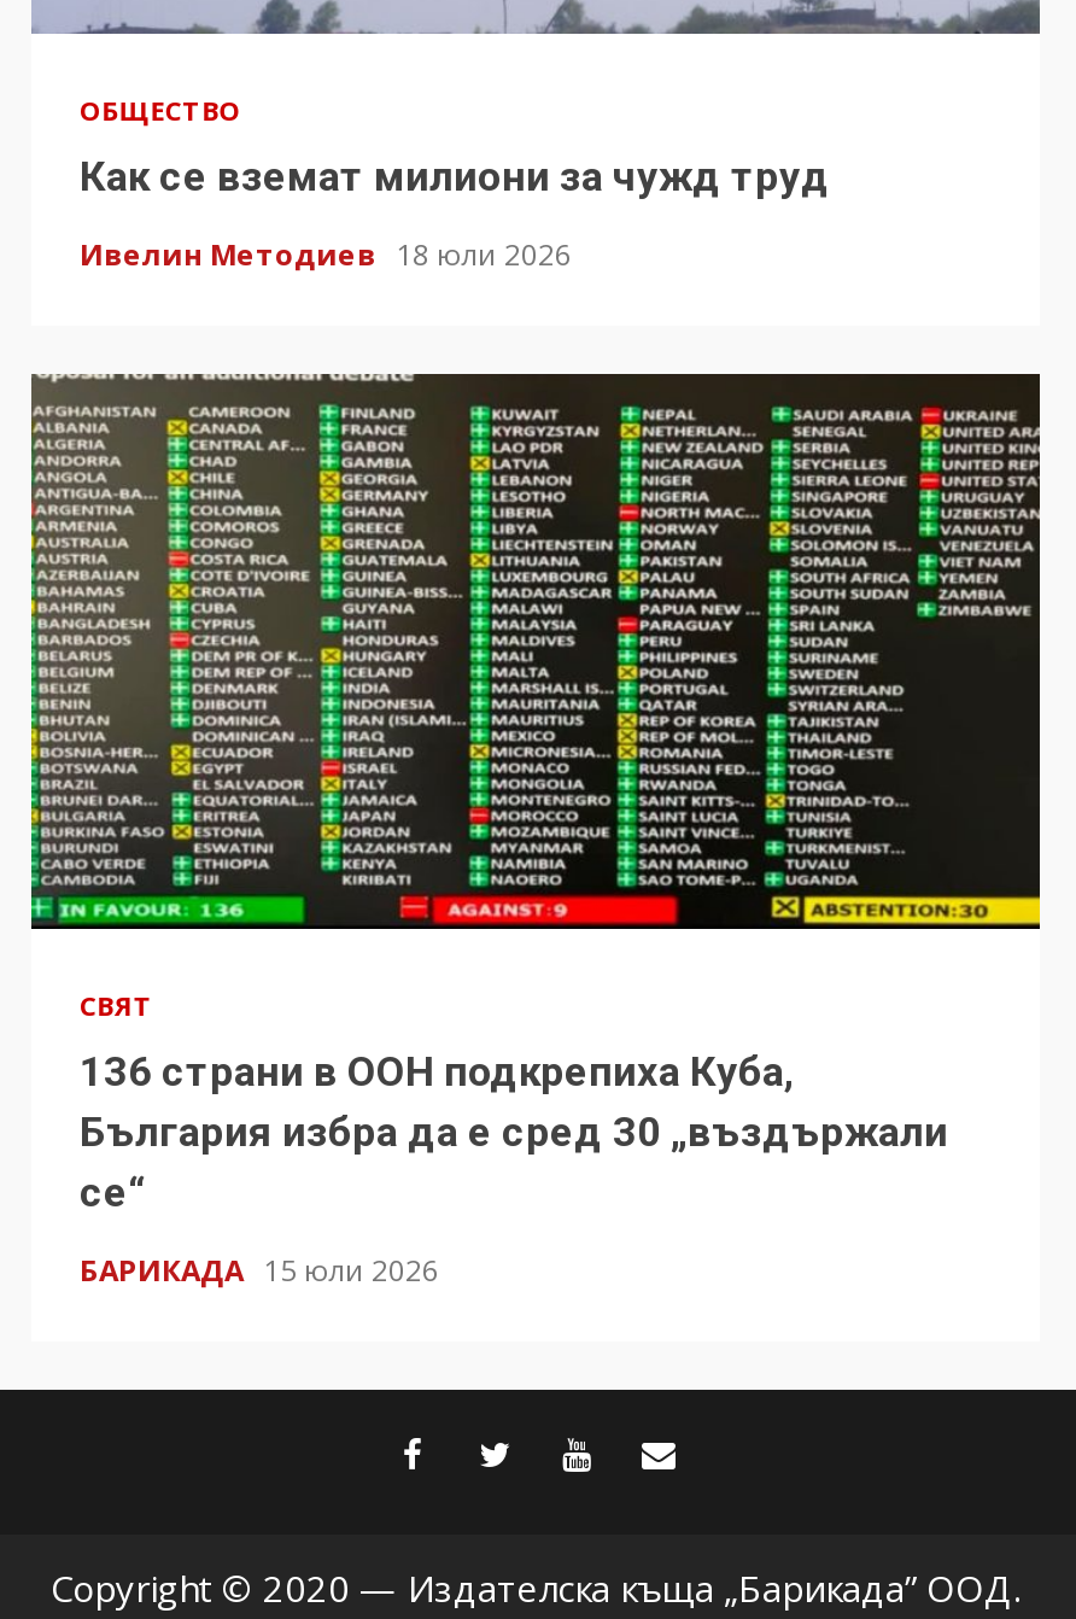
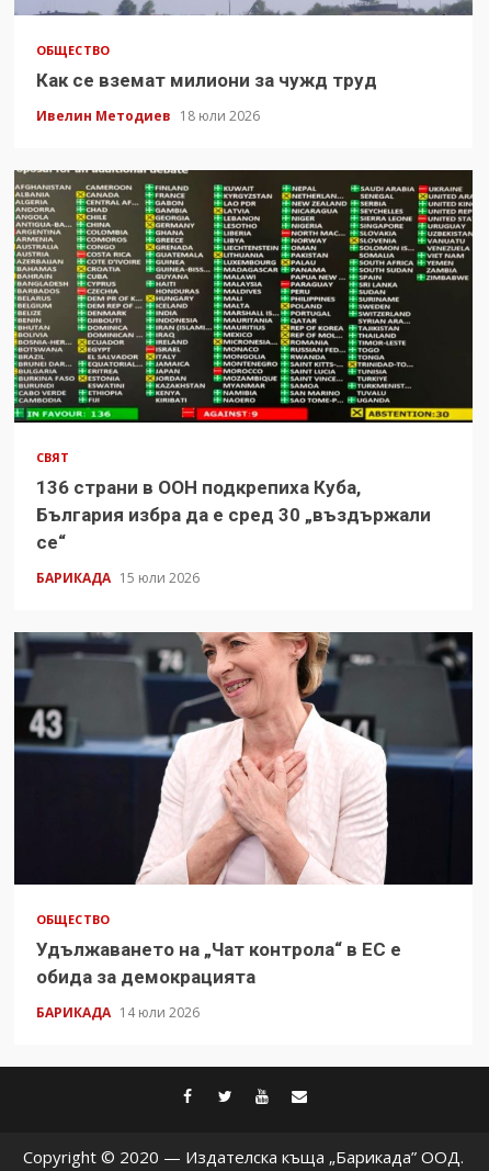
+ [image]
+ ОБЩЕСТВО
+ Удължаването на „Чат контрола“ в ЕС е
+ обида за демокрацията
+ БАРИКАДА 14 юли 2026
